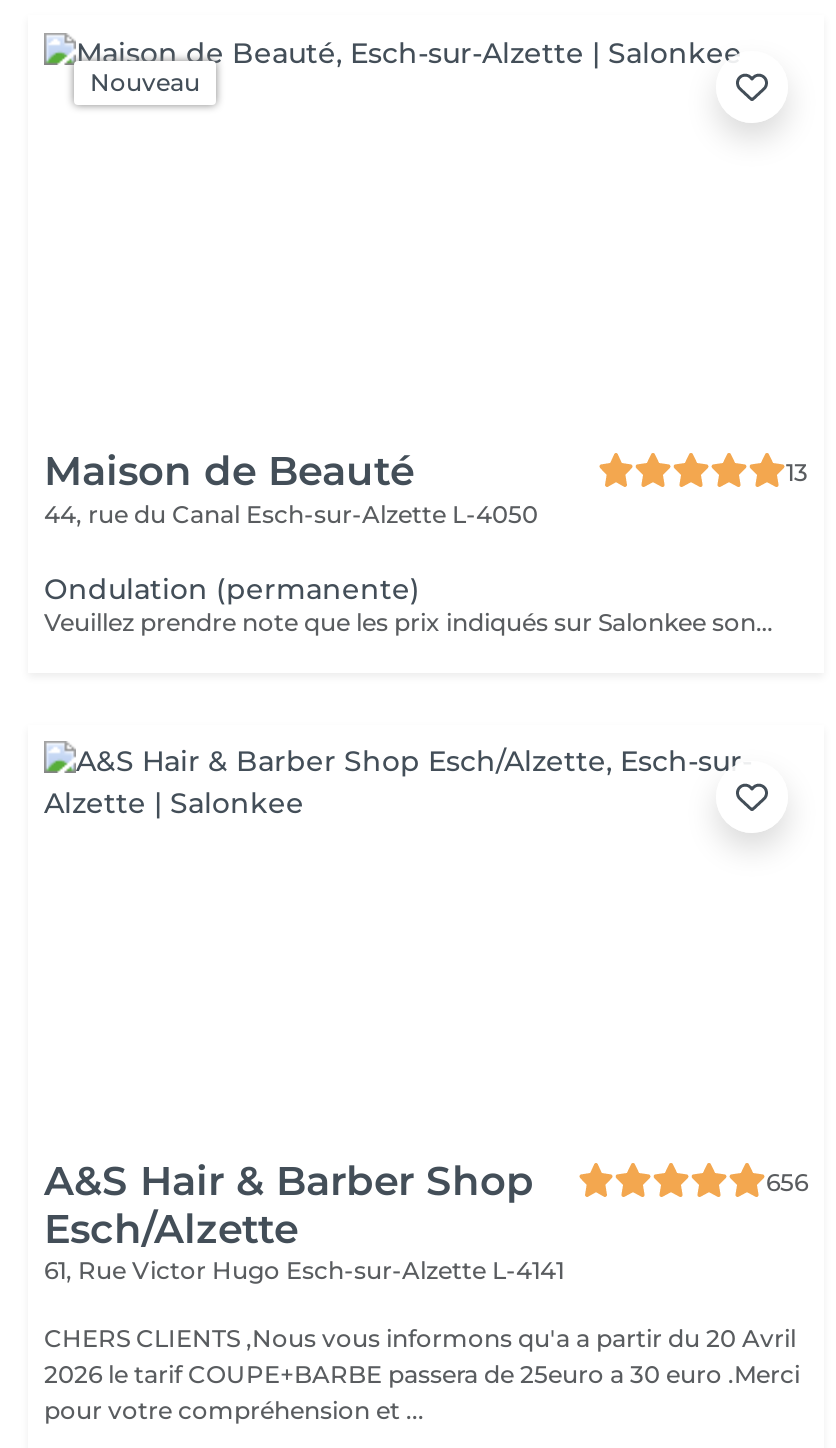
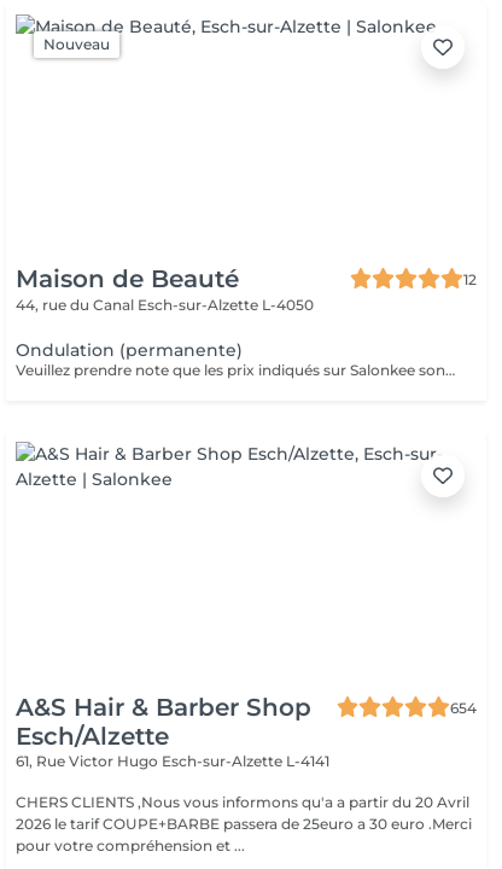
- 13
+ 12

- 656
+ 654
